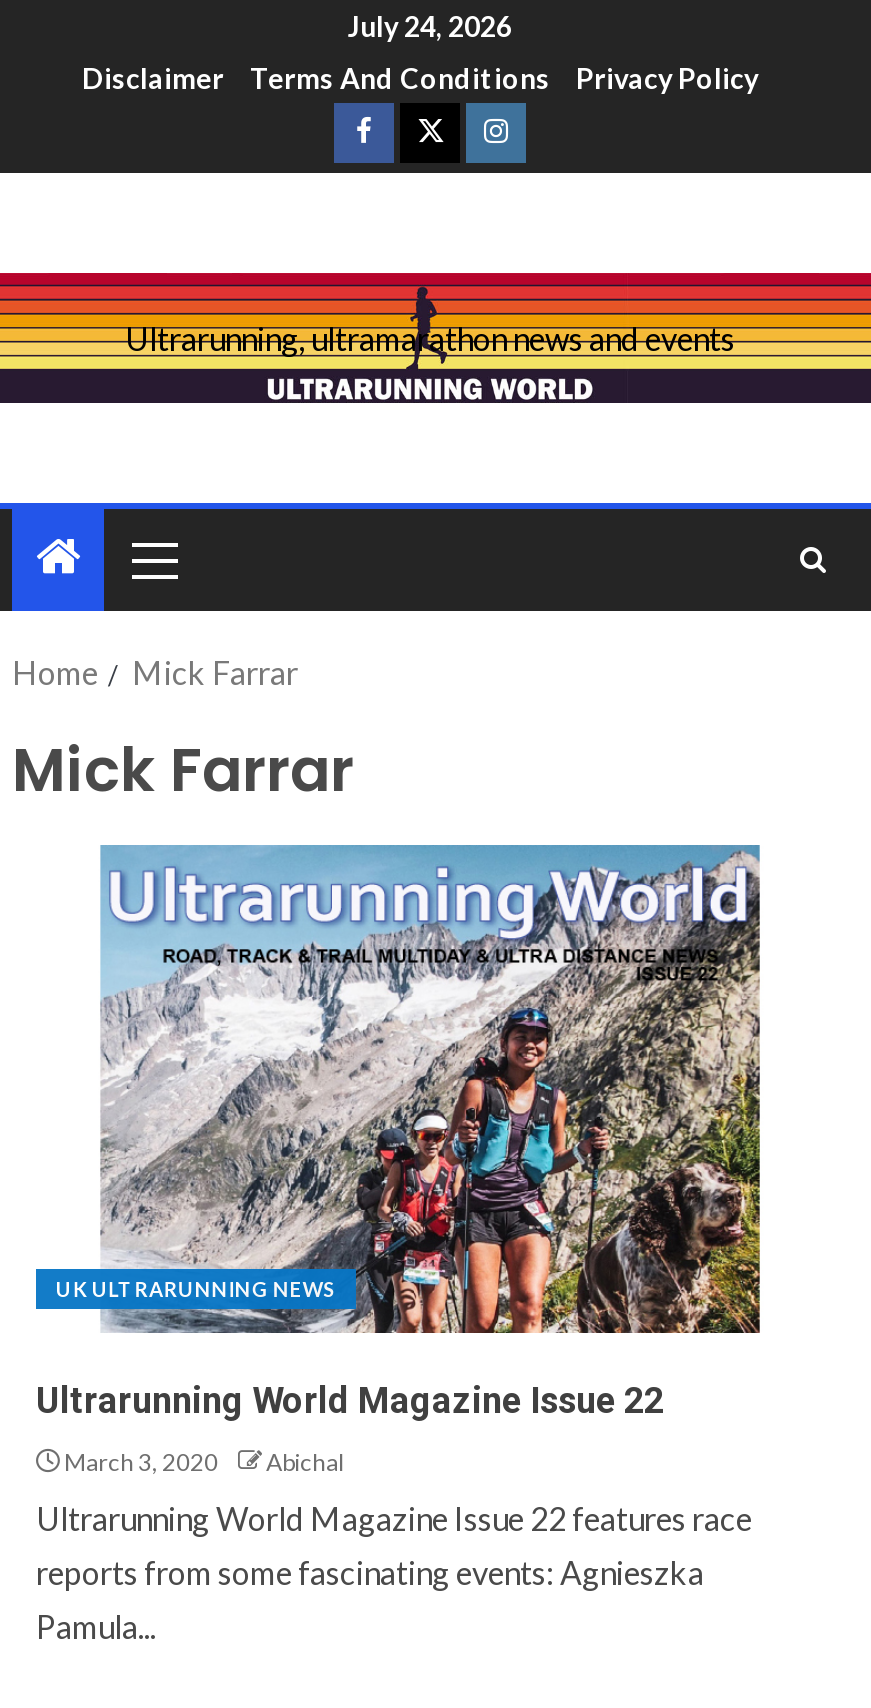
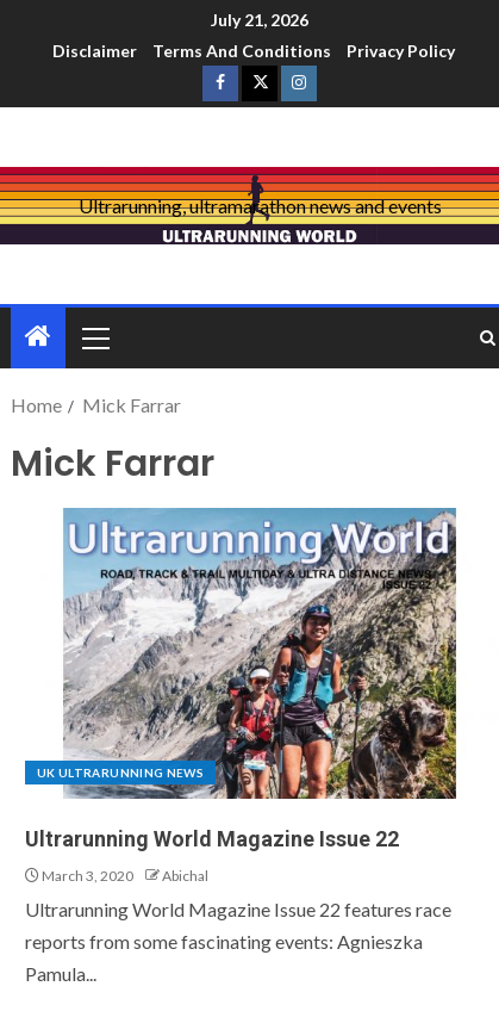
- July 24, 2026
+ July 21, 2026
